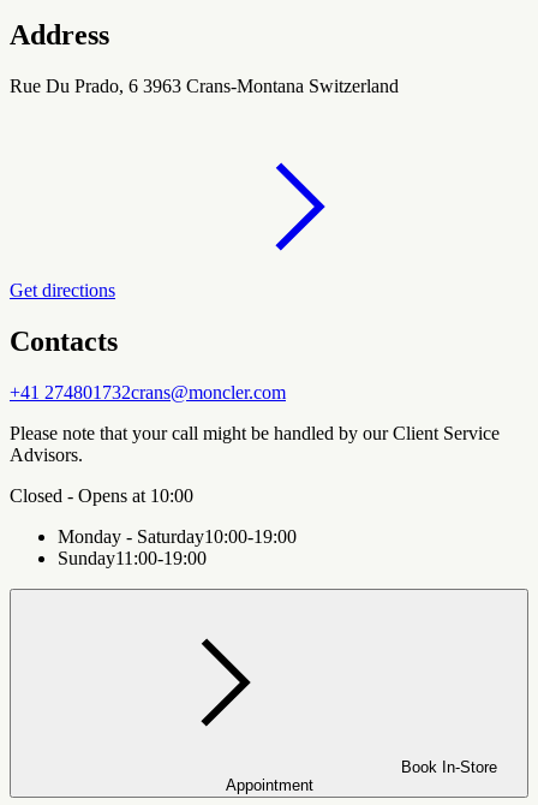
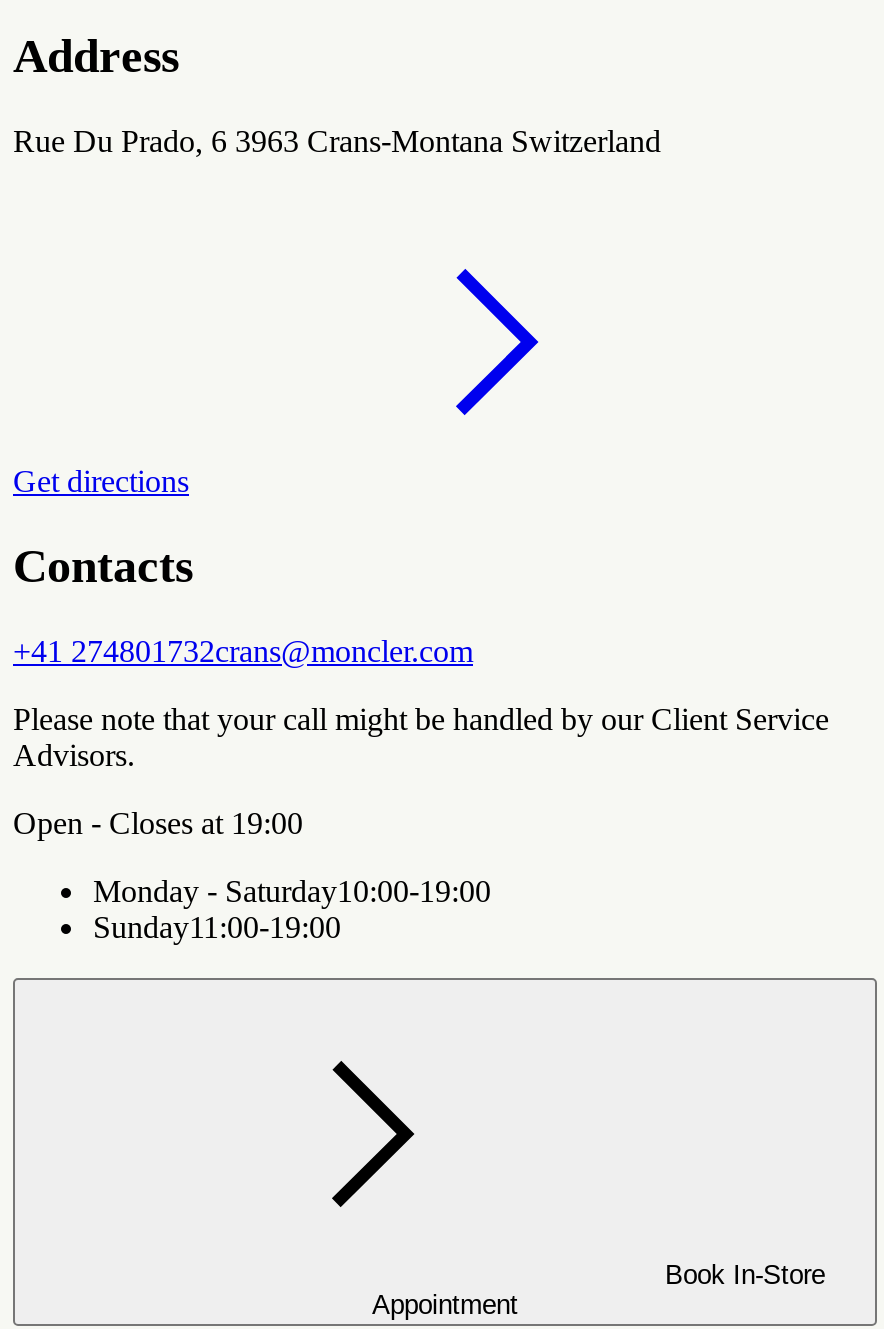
- Closed - Opens at 10:00
+ Open - Closes at 19:00
